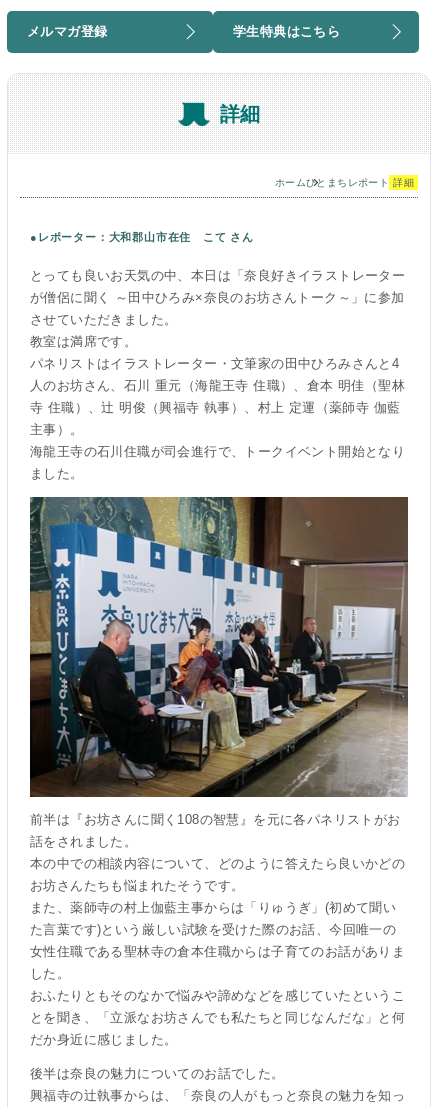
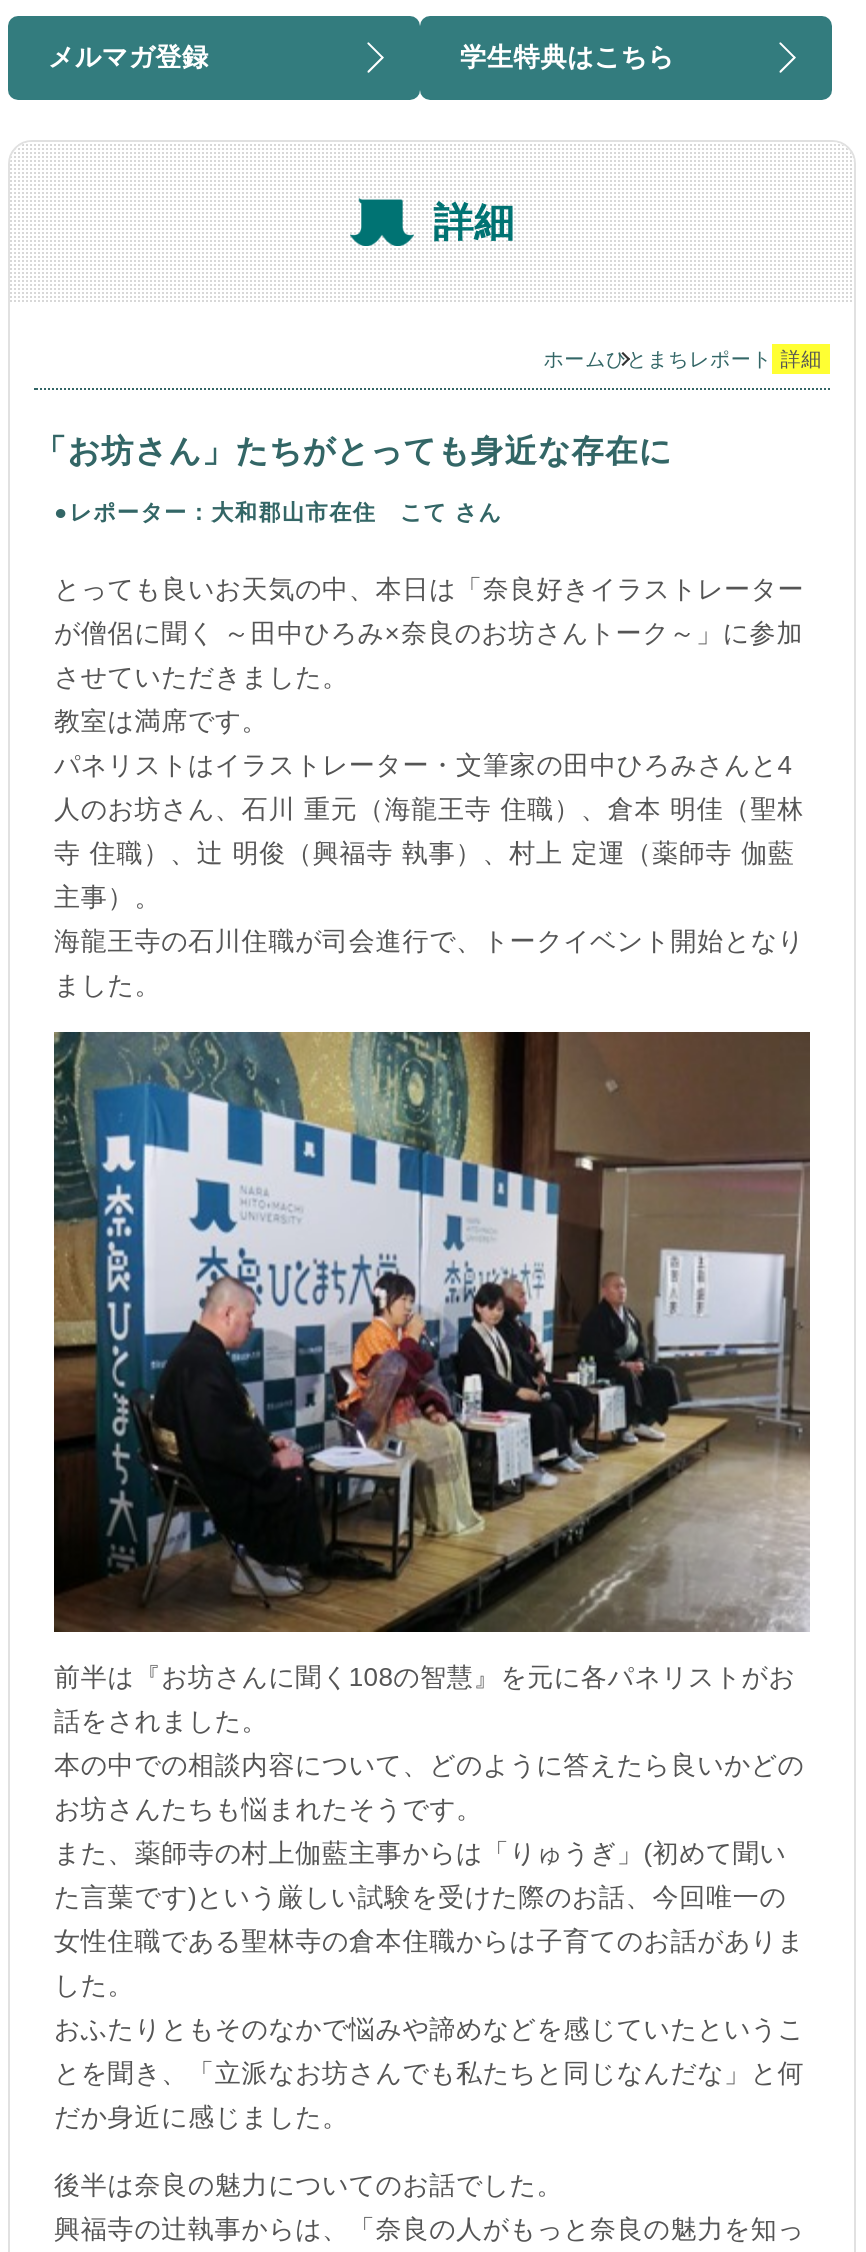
+ 「お坊さん」たちがとっても身近な存在に
